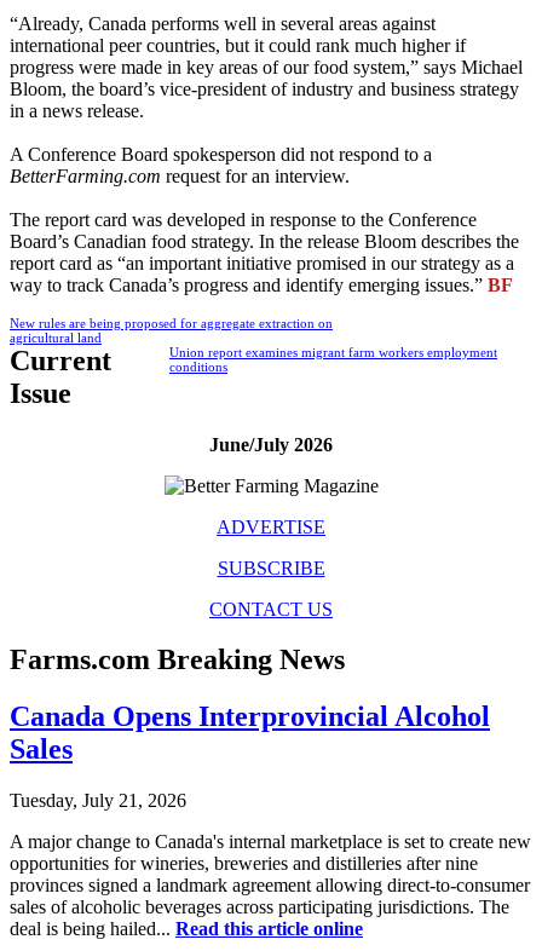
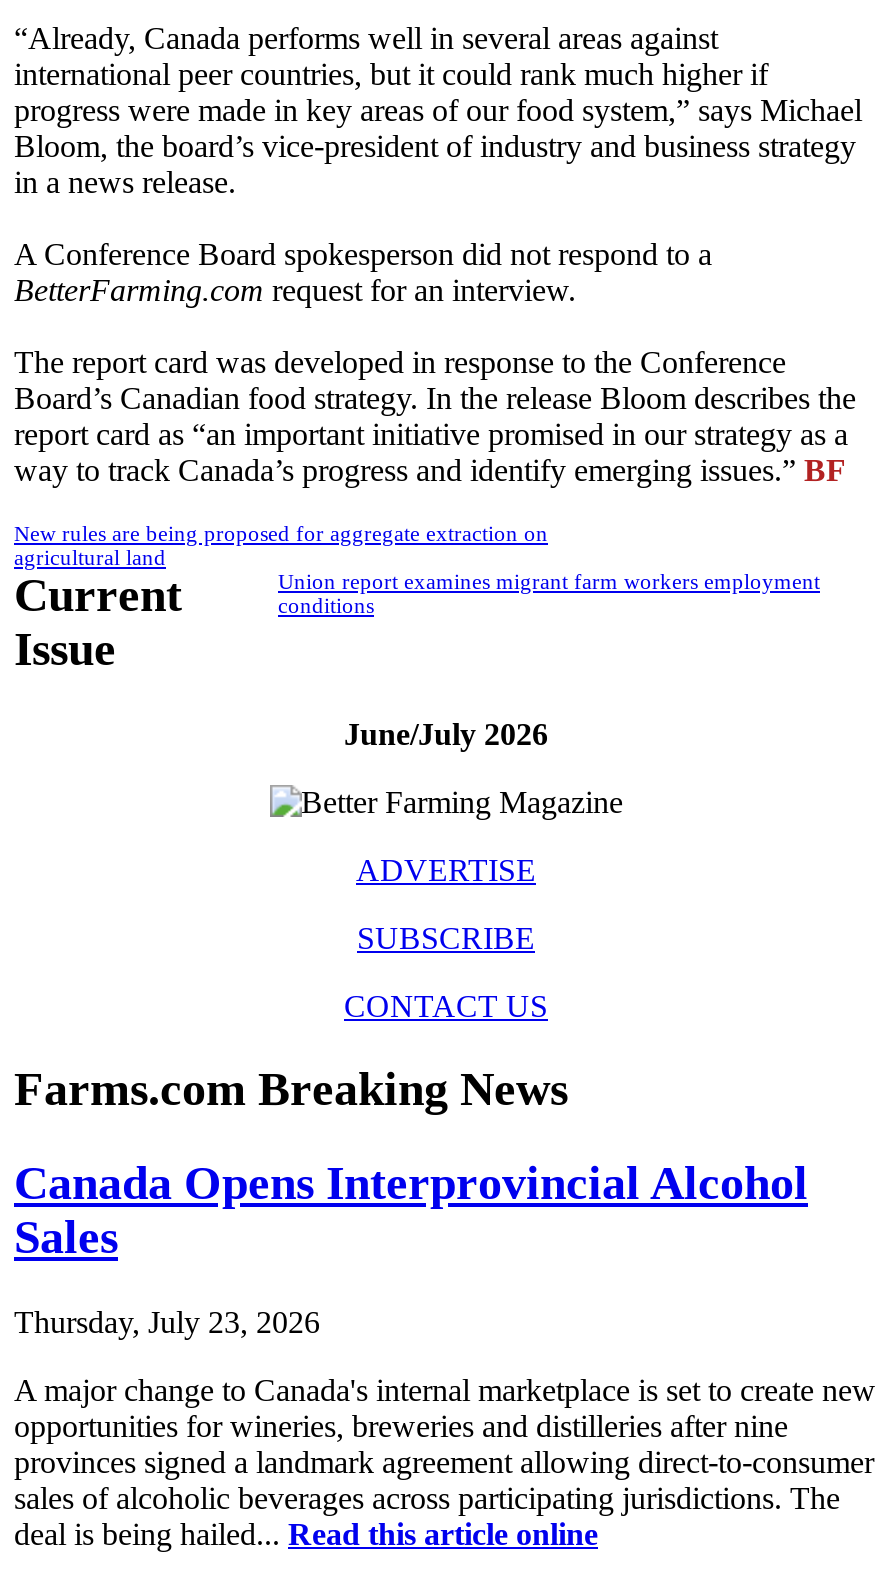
- Tuesday, July 21, 2026
+ Thursday, July 23, 2026
